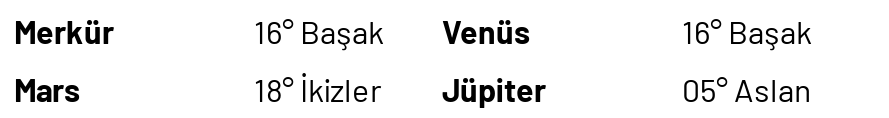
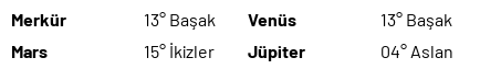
- 16° Başak Venüs
+ 13° Başak Venüs

- 16° Başak
+ 13° Başak

- 18° İkizler Jüpiter
+ 15° İkizler Jüpiter

- 05° Aslan
+ 04° Aslan
